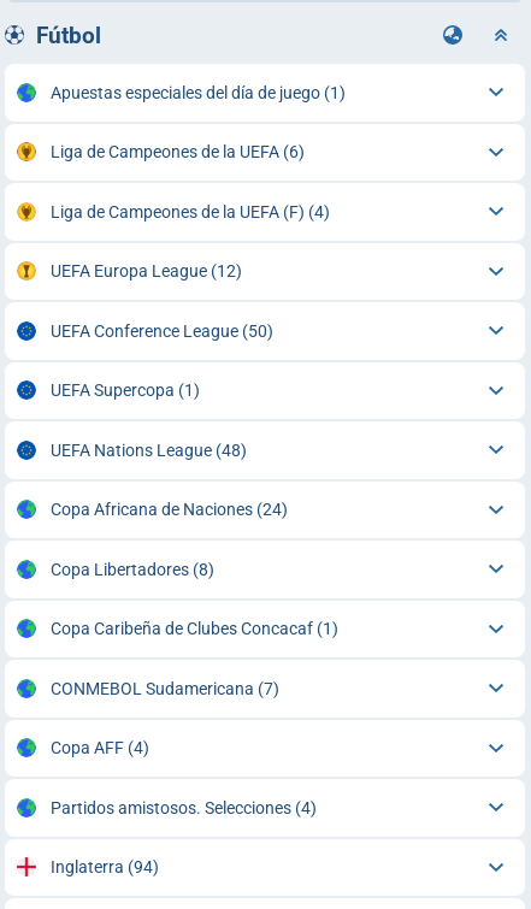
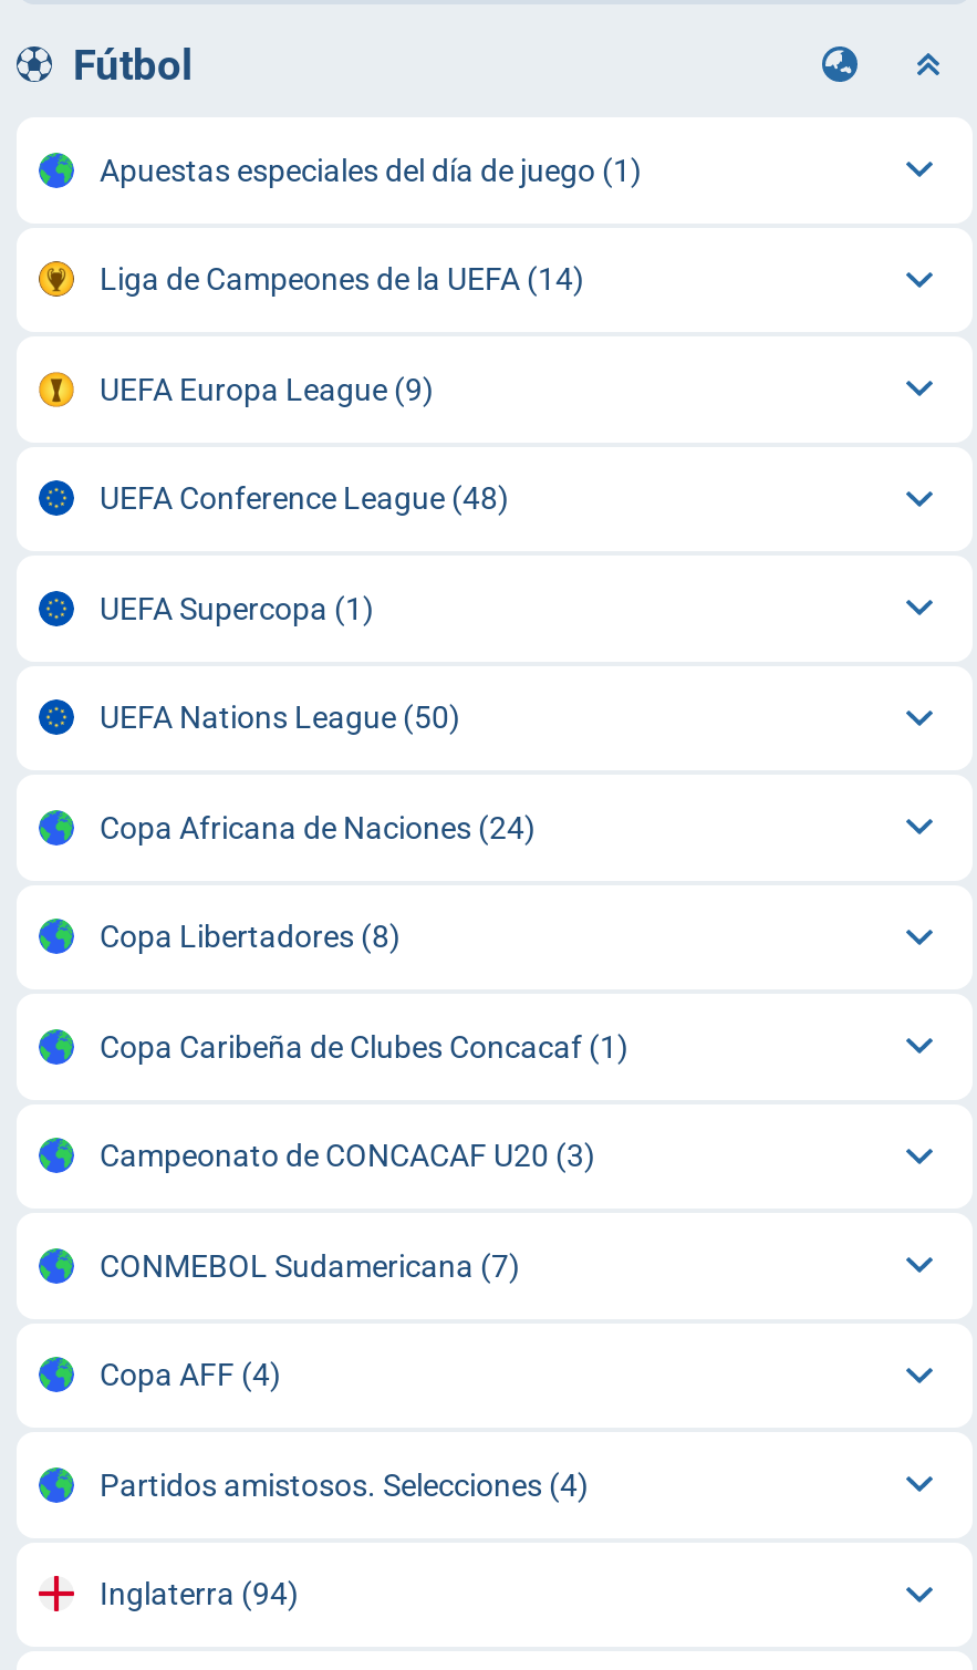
- Liga de Campeones de la UEFA (6)
- Liga de Campeones de la UEFA (F) (4)
- UEFA Europa League (12)
- UEFA Conference League (50)
+ Liga de Campeones de la UEFA (14)
+ UEFA Europa League (9)
+ UEFA Conference League (48)

moved up: UEFA Supercopa (1)

- UEFA Nations League (48)
+ UEFA Nations League (50)

moved up: Copa Africana de Naciones (24) | Copa Libertadores (8) | Copa Caribeña de Clubes Concacaf (1)

+ Campeonato de CONCACAF U20 (3)
